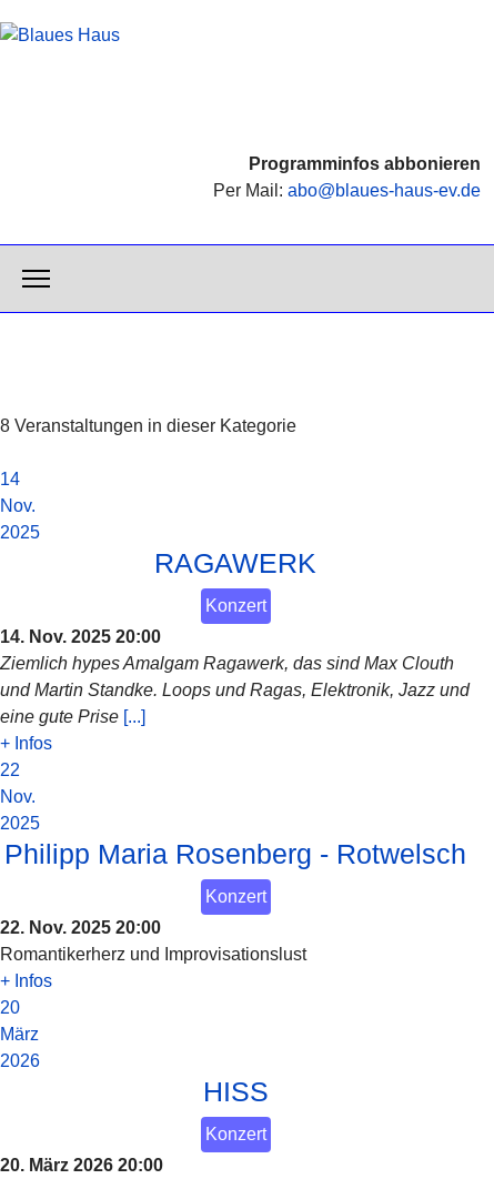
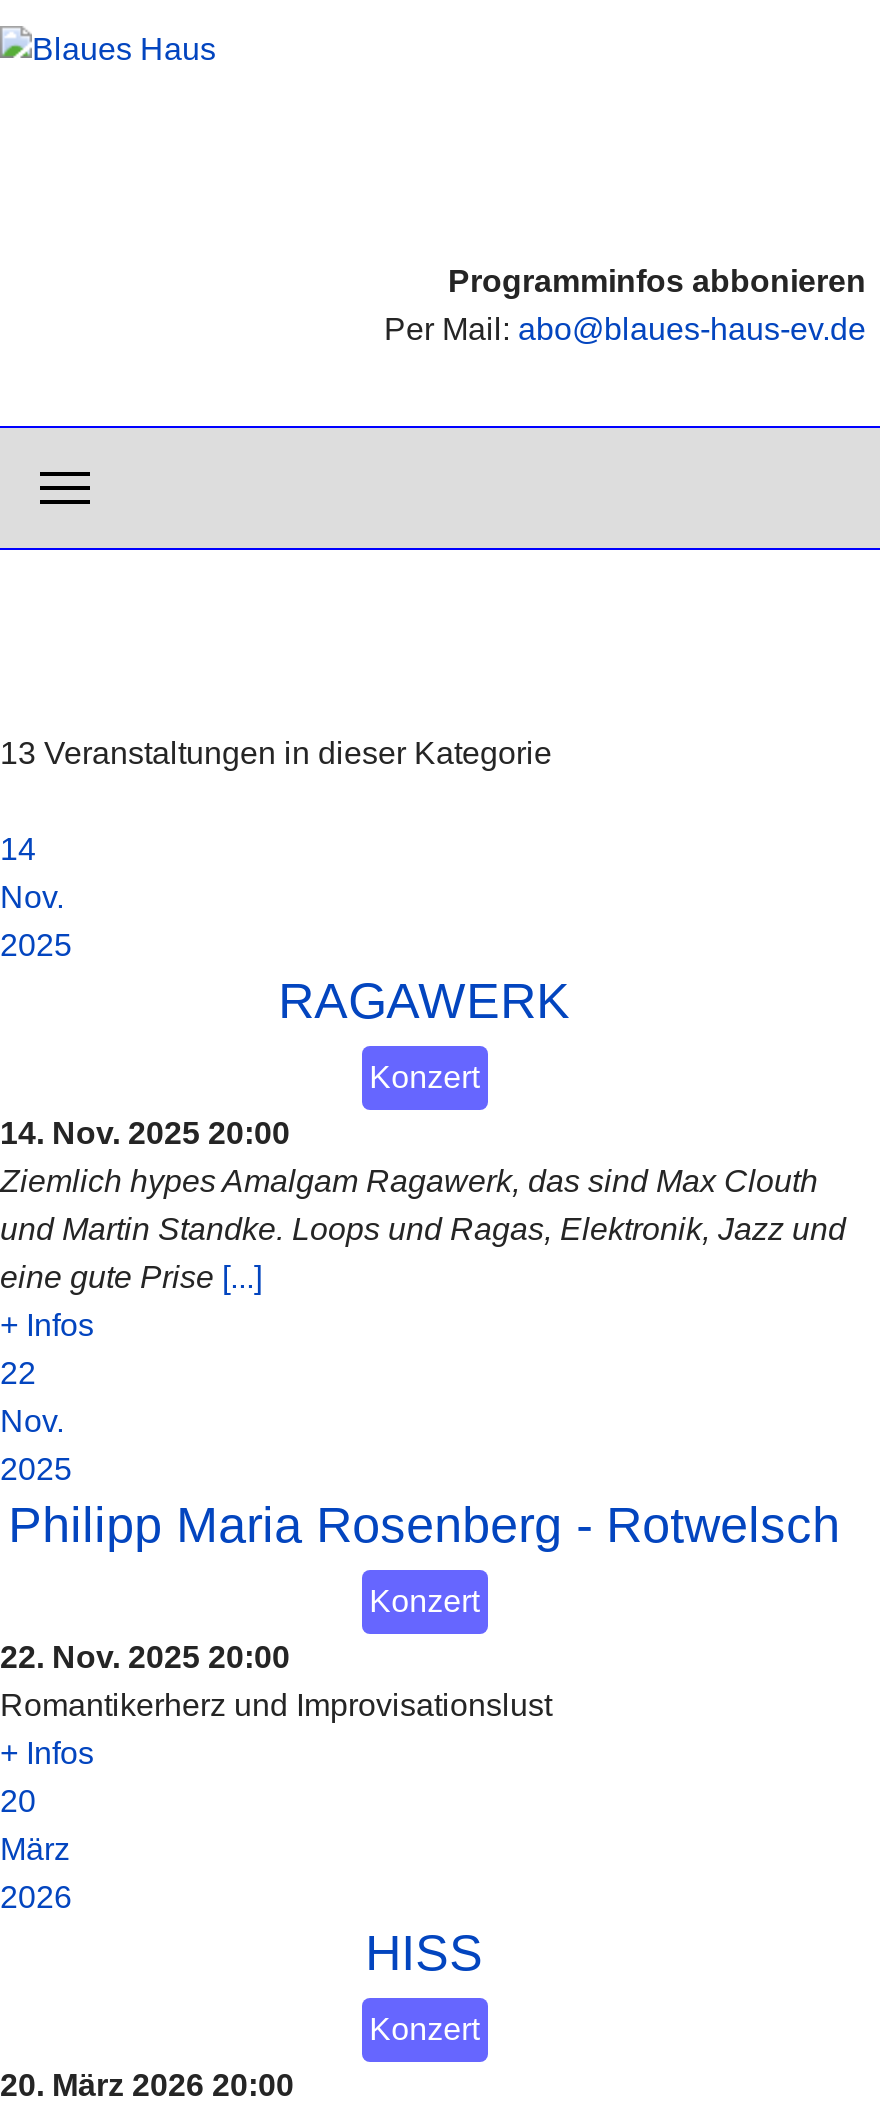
- 8 Veranstaltungen in dieser Kategorie
+ 13 Veranstaltungen in dieser Kategorie
